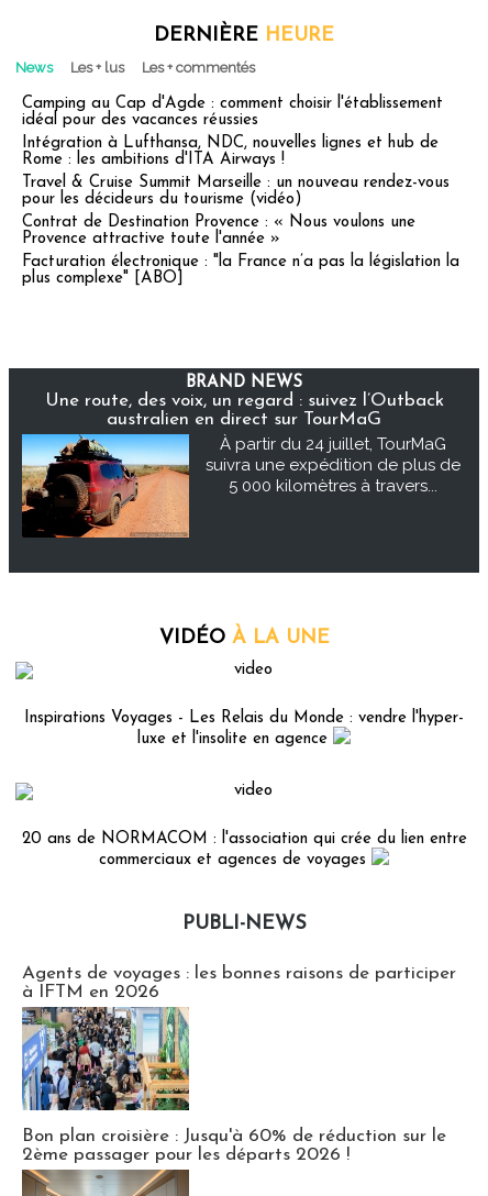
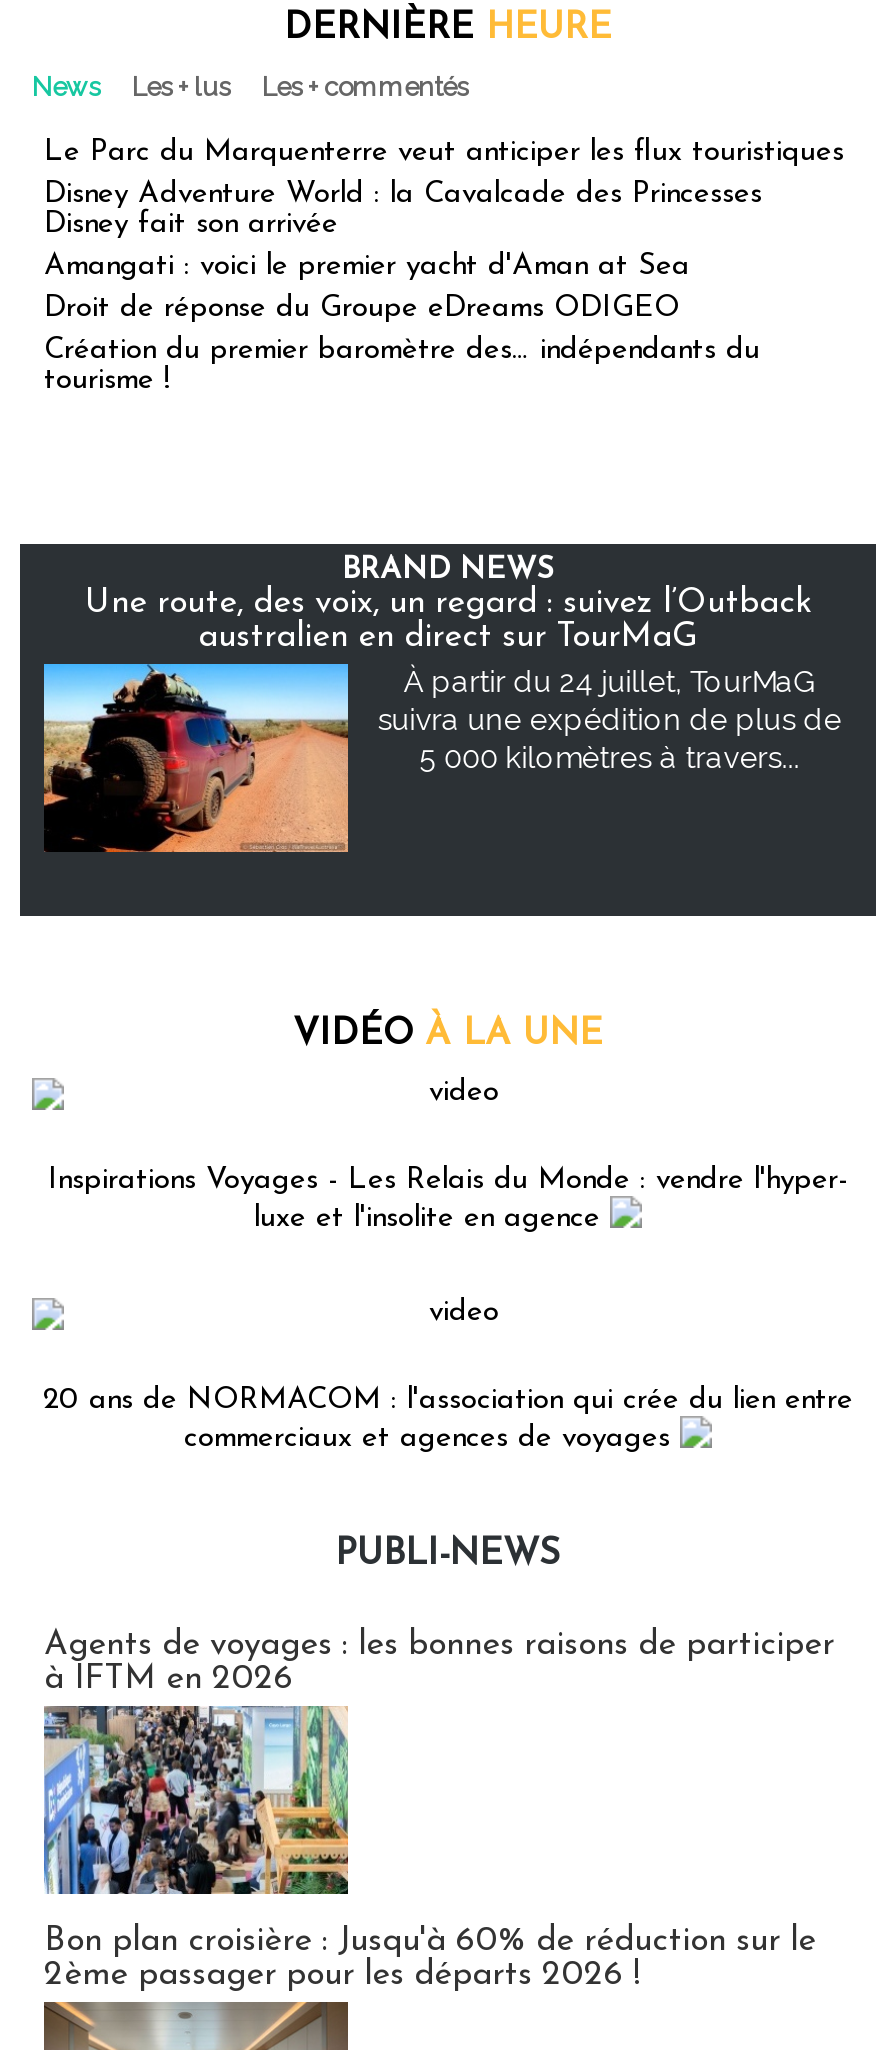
- Camping au Cap d'Agde : comment choisir l'établissement
- idéal pour des vacances réussies
- Intégration à Lufthansa, NDC, nouvelles lignes et hub de
- Rome : les ambitions d'ITA Airways !
- Travel & Cruise Summit Marseille : un nouveau rendez-vous
- pour les décideurs du tourisme (vidéo)
- Contrat de Destination Provence : « Nous voulons une
- Provence attractive toute l'année »
- Facturation électronique : "la France n’a pas la législation la
- plus complexe" [ABO]
+ Le Parc du Marquenterre veut anticiper les flux touristiques
+ Disney Adventure World : la Cavalcade des Princesses
+ Disney fait son arrivée
+ Amangati : voici le premier yacht d'Aman at Sea
+ Droit de réponse du Groupe eDreams ODIGEO
+ Création du premier baromètre des… indépendants du
+ tourisme !
